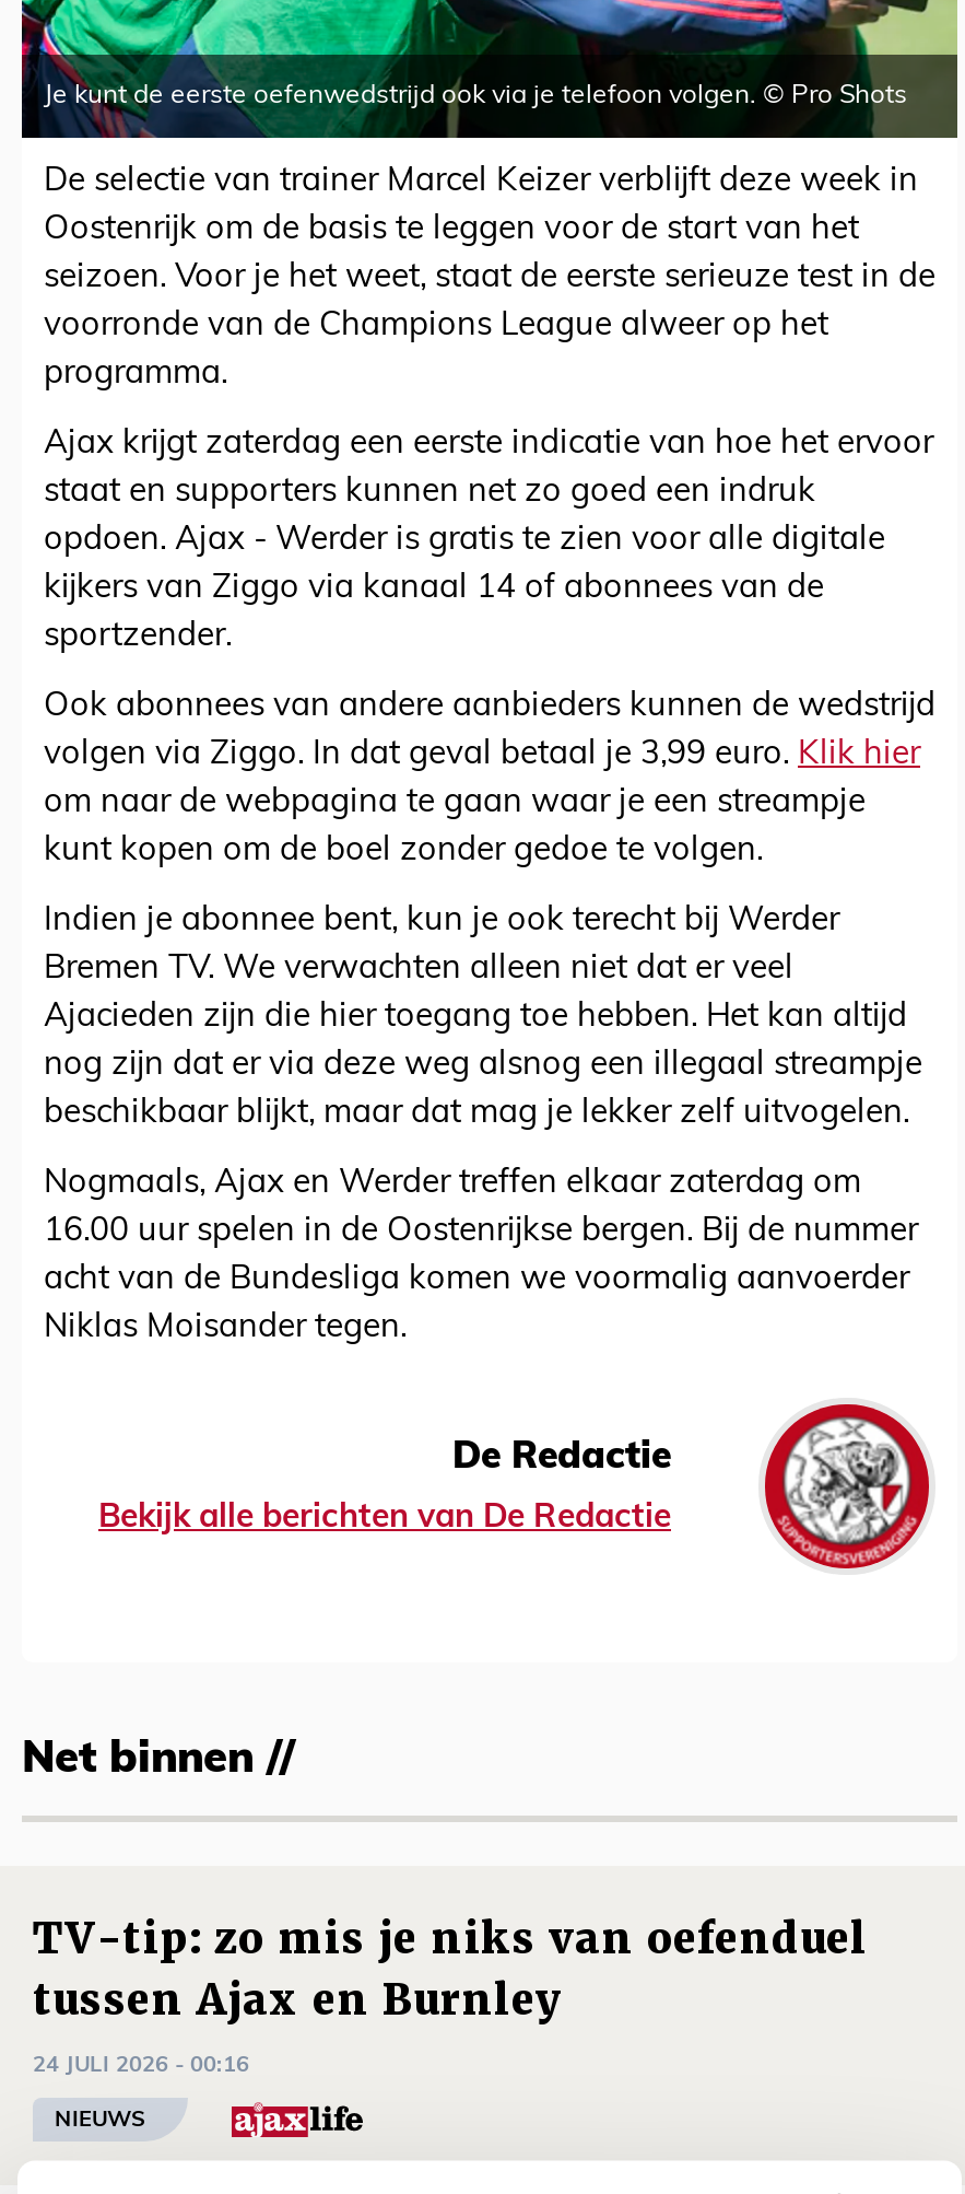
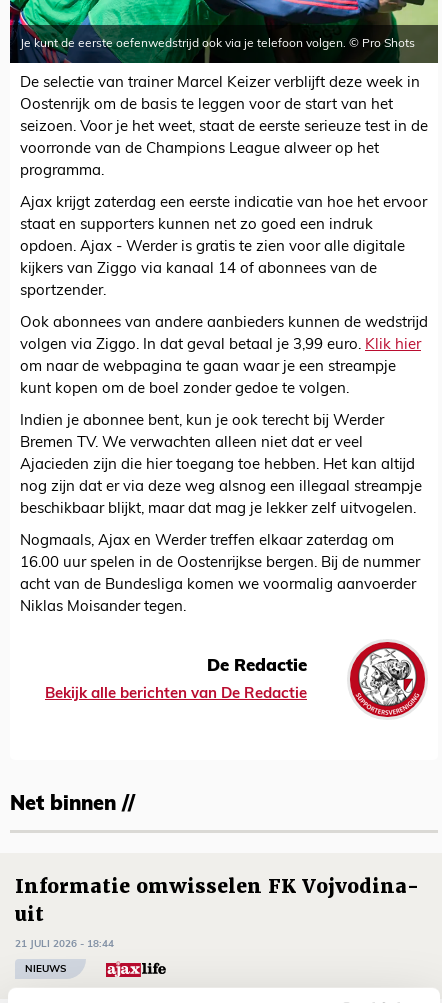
- TV-tip: zo mis je niks van oefenduel
- tussen Ajax en Burnley
+ Informatie omwisselen FK Vojvodina-
+ uit

- 24 JULI 2026 - 00:16
+ 21 JULI 2026 - 18:44
